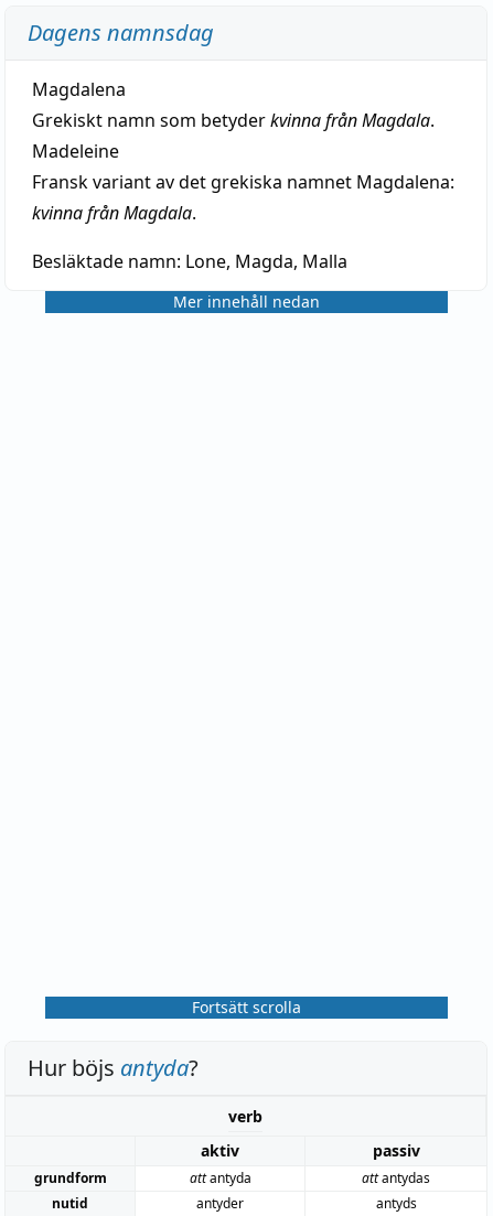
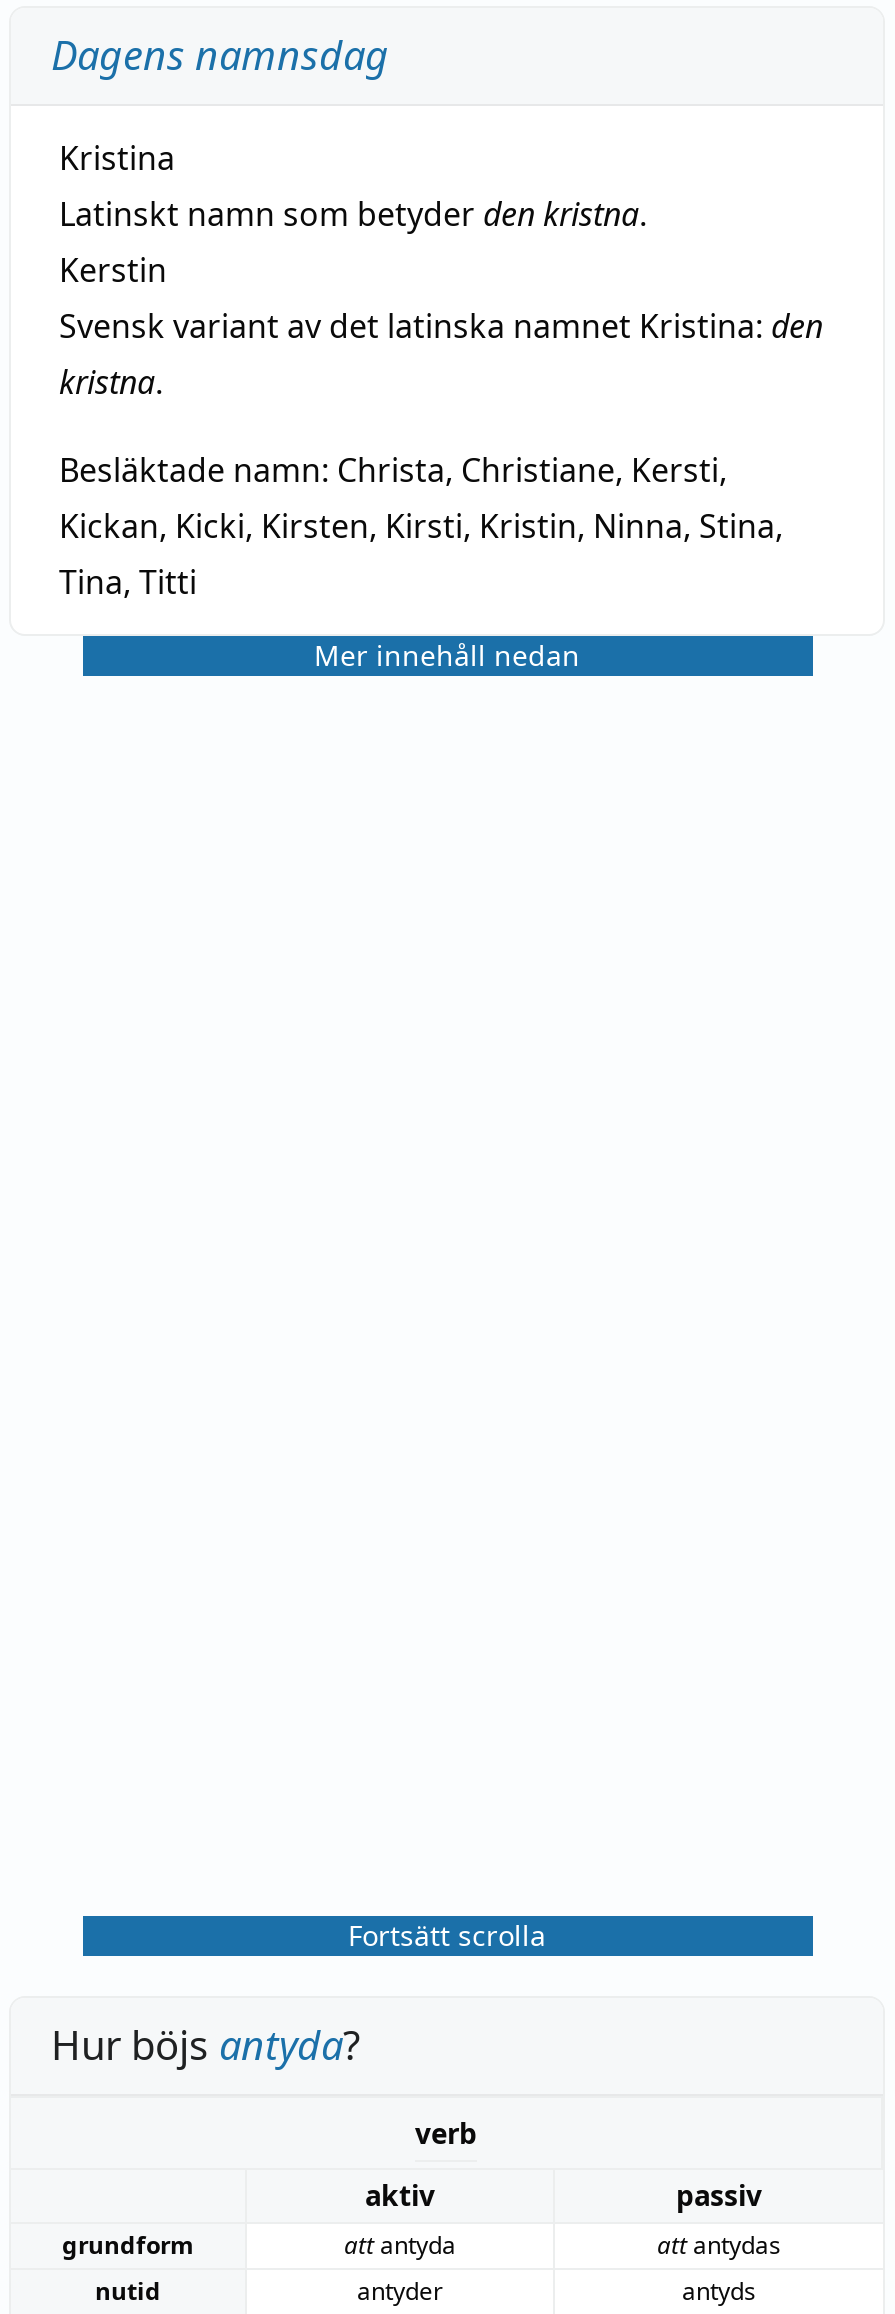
- Magdalena
- Grekiskt namn som betyder kvinna från Magdala.
- Madeleine
- Fransk variant av det grekiska namnet Magdalena:
- kvinna från Magdala.
+ Kristina
+ Latinskt namn som betyder den kristna.
+ Kerstin
+ Svensk variant av det latinska namnet Kristina: den
+ kristna.

- Besläktade namn: Lone, Magda, Malla
+ Besläktade namn: Christa, Christiane, Kersti,
+ Kickan, Kicki, Kirsten, Kirsti, Kristin, Ninna, Stina,
+ Tina, Titti
